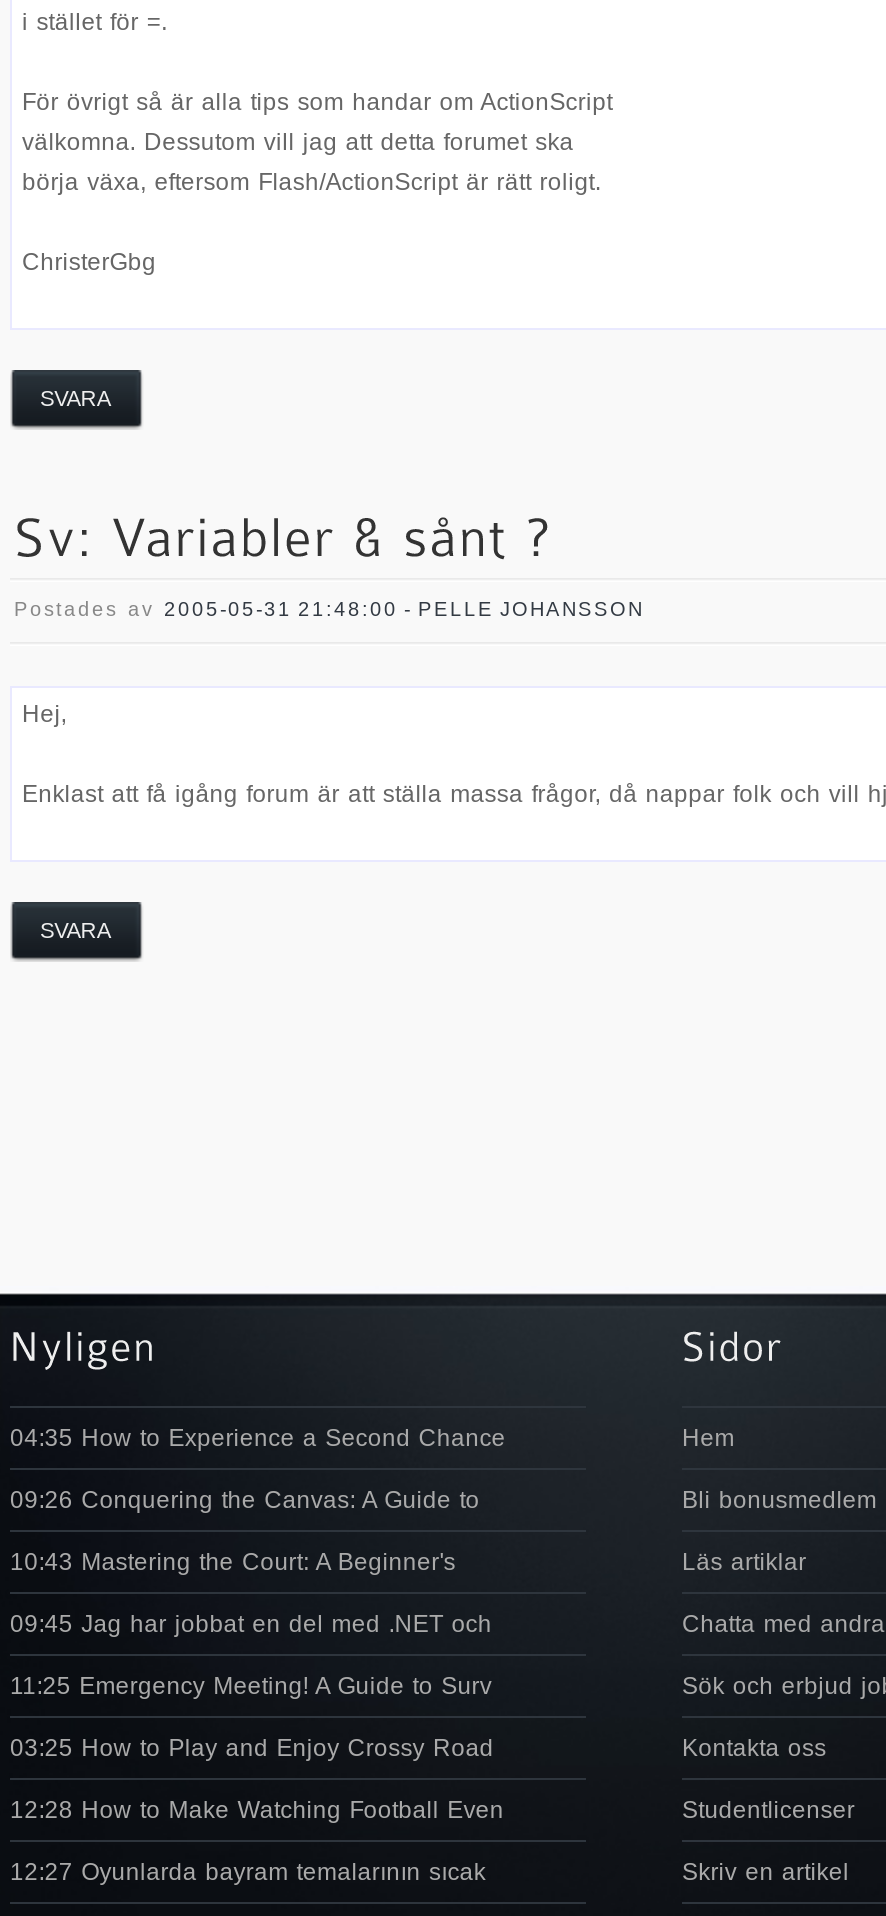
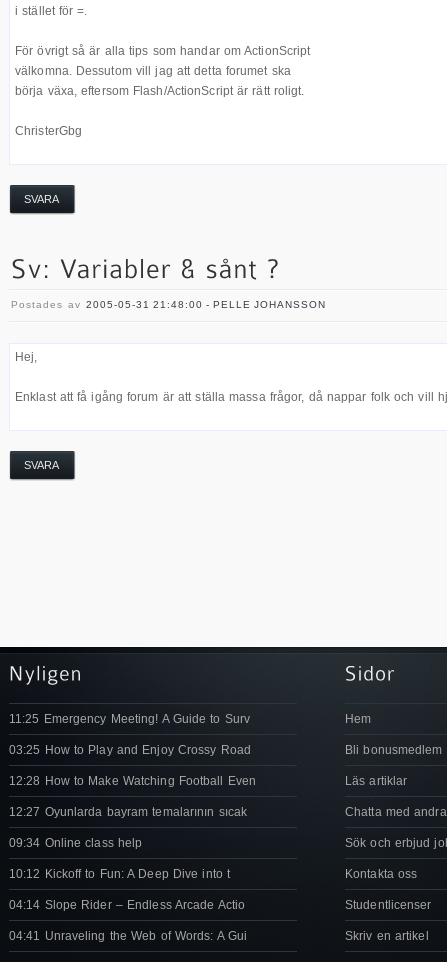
- 04:35 How to Experience a Second Chance
- 09:26 Conquering the Canvas: A Guide to
- 10:43 Mastering the Court: A Beginner's
- 09:45 Jag har jobbat en del med .NET och

moved up: 11:25 Emergency Meeting! A Guide to Surv | 03:25 How to Play and Enjoy Crossy Road | 12:28 How to Make Watching Football Even | 12:27 Oyunlarda bayram temalarının sıcak

+ 09:34 Online class help
+ 10:12 Kickoff to Fun: A Deep Dive into t
+ 04:14 Slope Rider – Endless Arcade Actio
+ 04:41 Unraveling the Web of Words: A Gui
